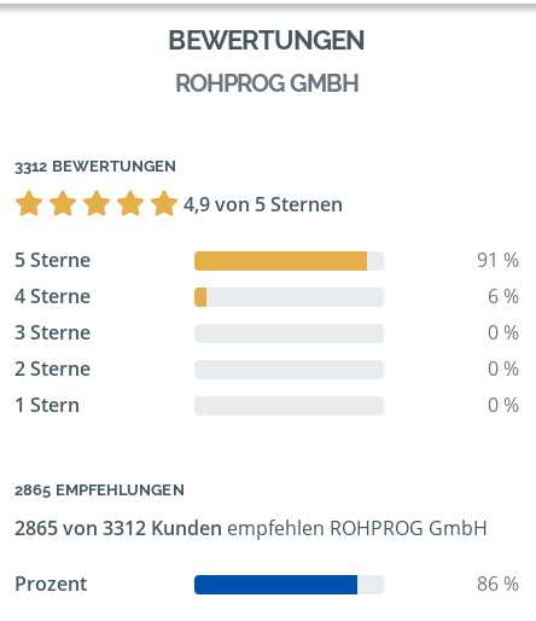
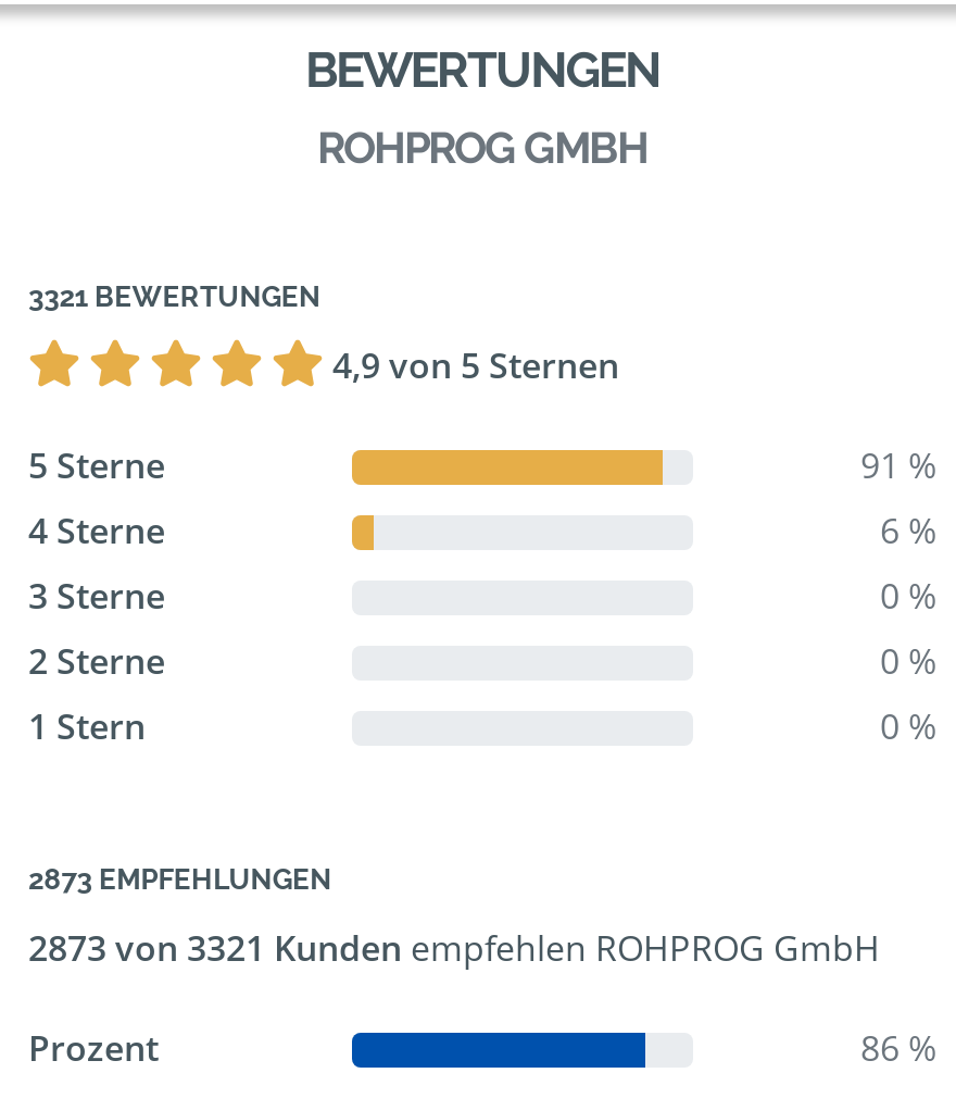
- 3312 BEWERTUNGEN
+ 3321 BEWERTUNGEN

- 2865 EMPFEHLUNGEN
+ 2873 EMPFEHLUNGEN

- 2865 von 3312 Kunden empfehlen ROHPROG GmbH
+ 2873 von 3321 Kunden empfehlen ROHPROG GmbH
